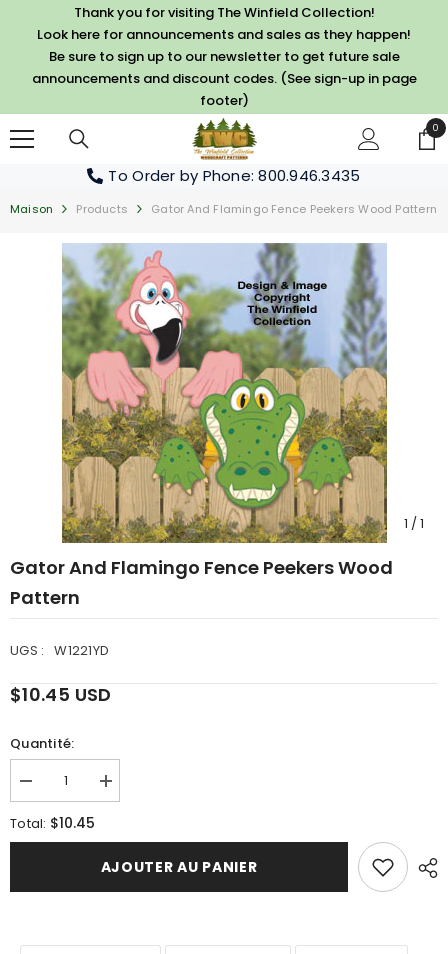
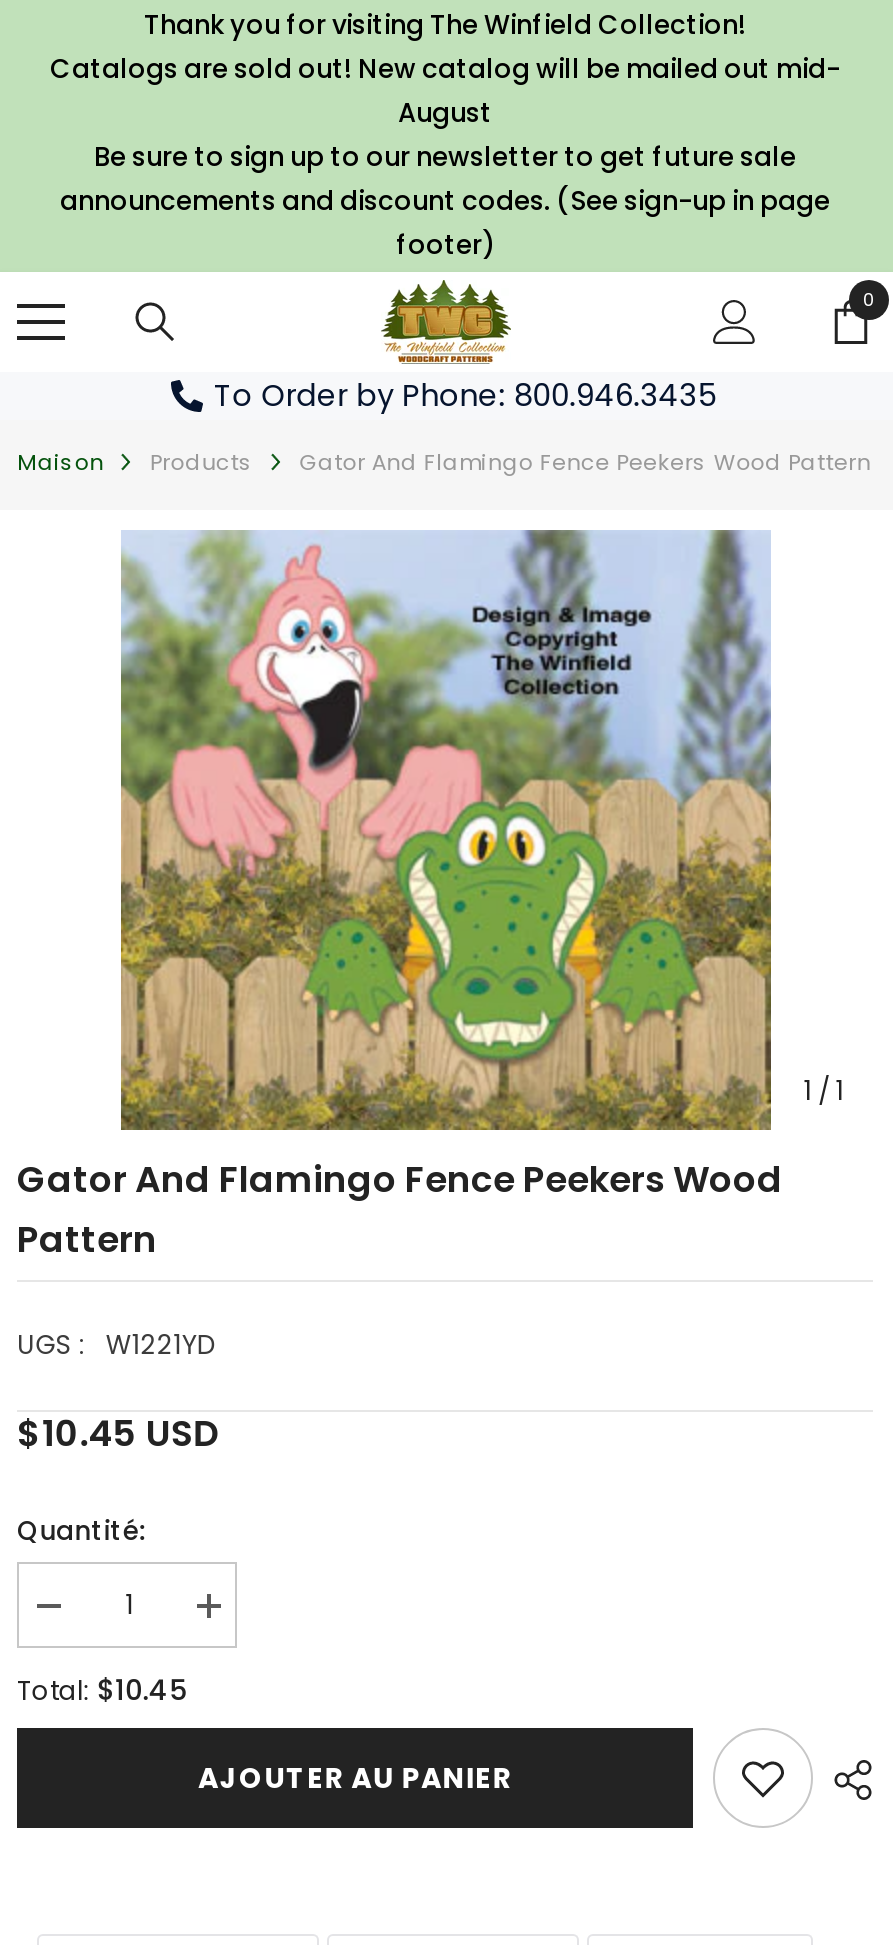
- Look here for announcements and sales as they happen!
+ Catalogs are sold out! New catalog will be mailed out mid-
+ August
